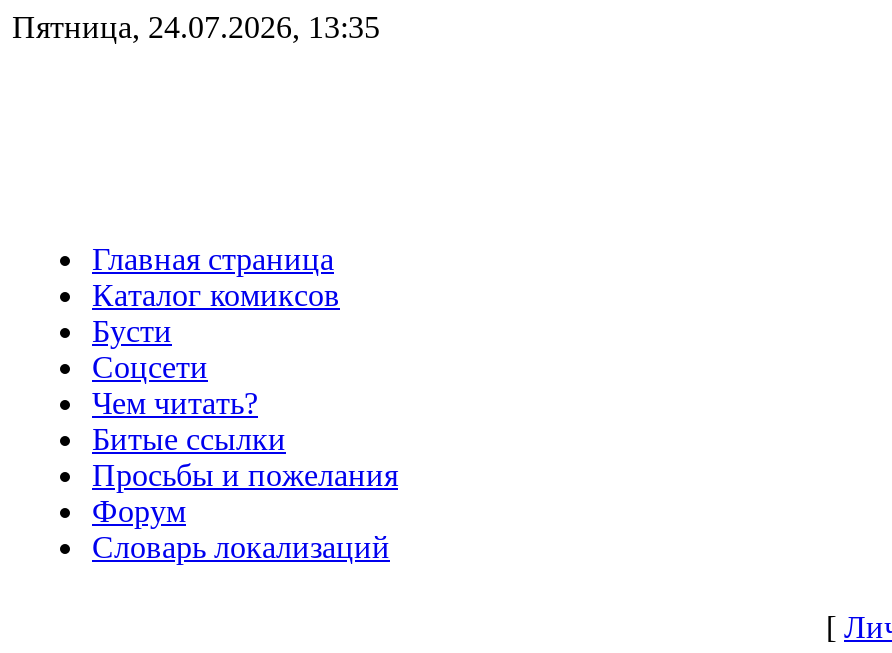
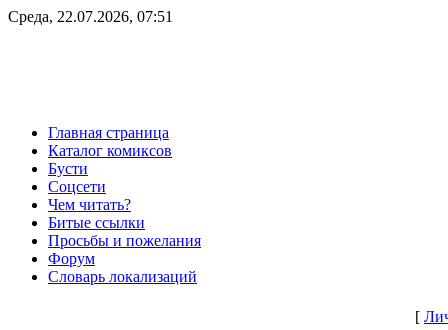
- Пятница, 24.07.2026, 13:35
+ Среда, 22.07.2026, 07:51
